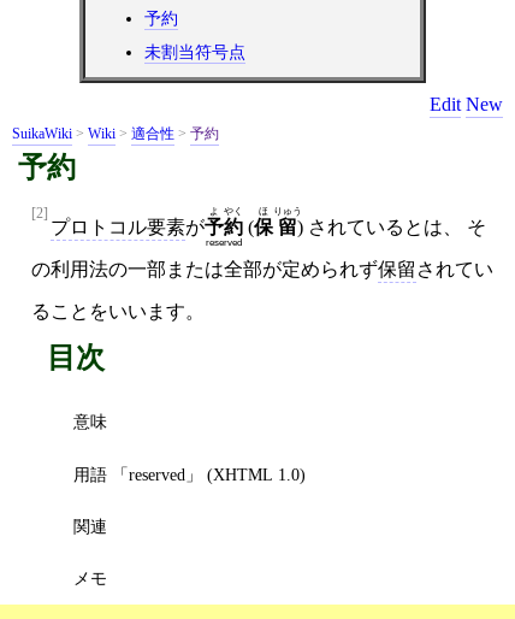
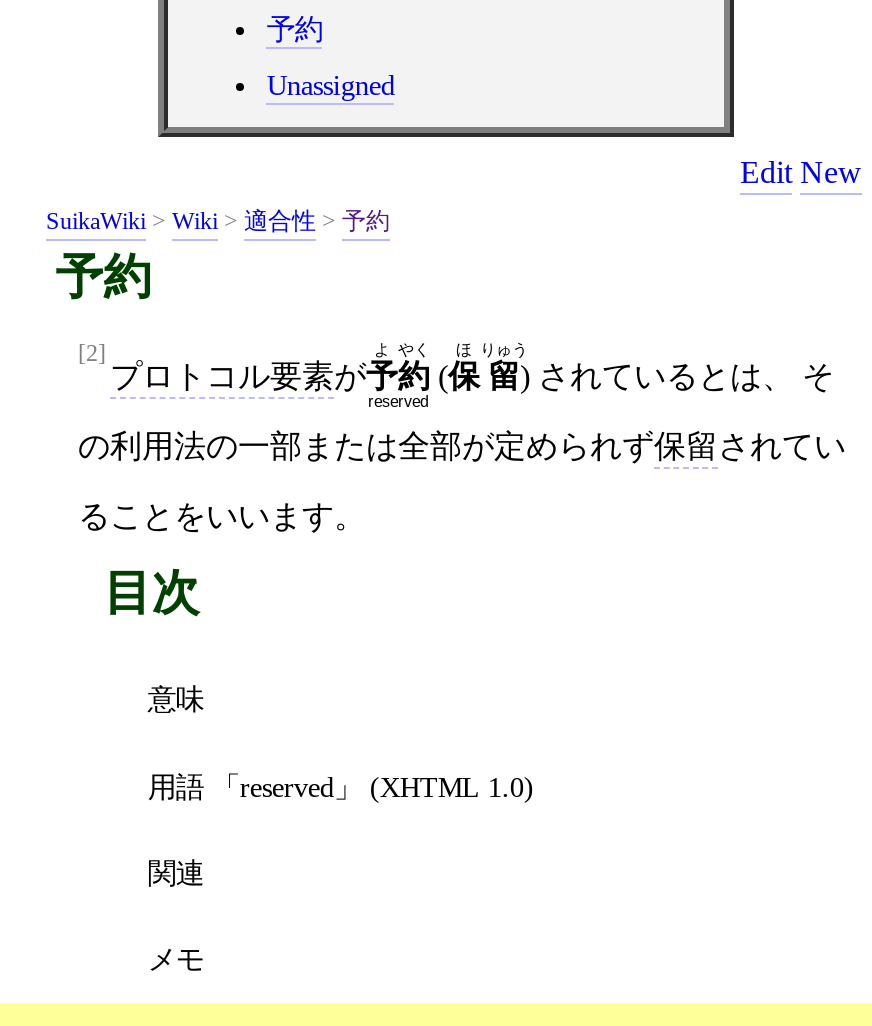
- 未割当符号点
+ Unassigned
